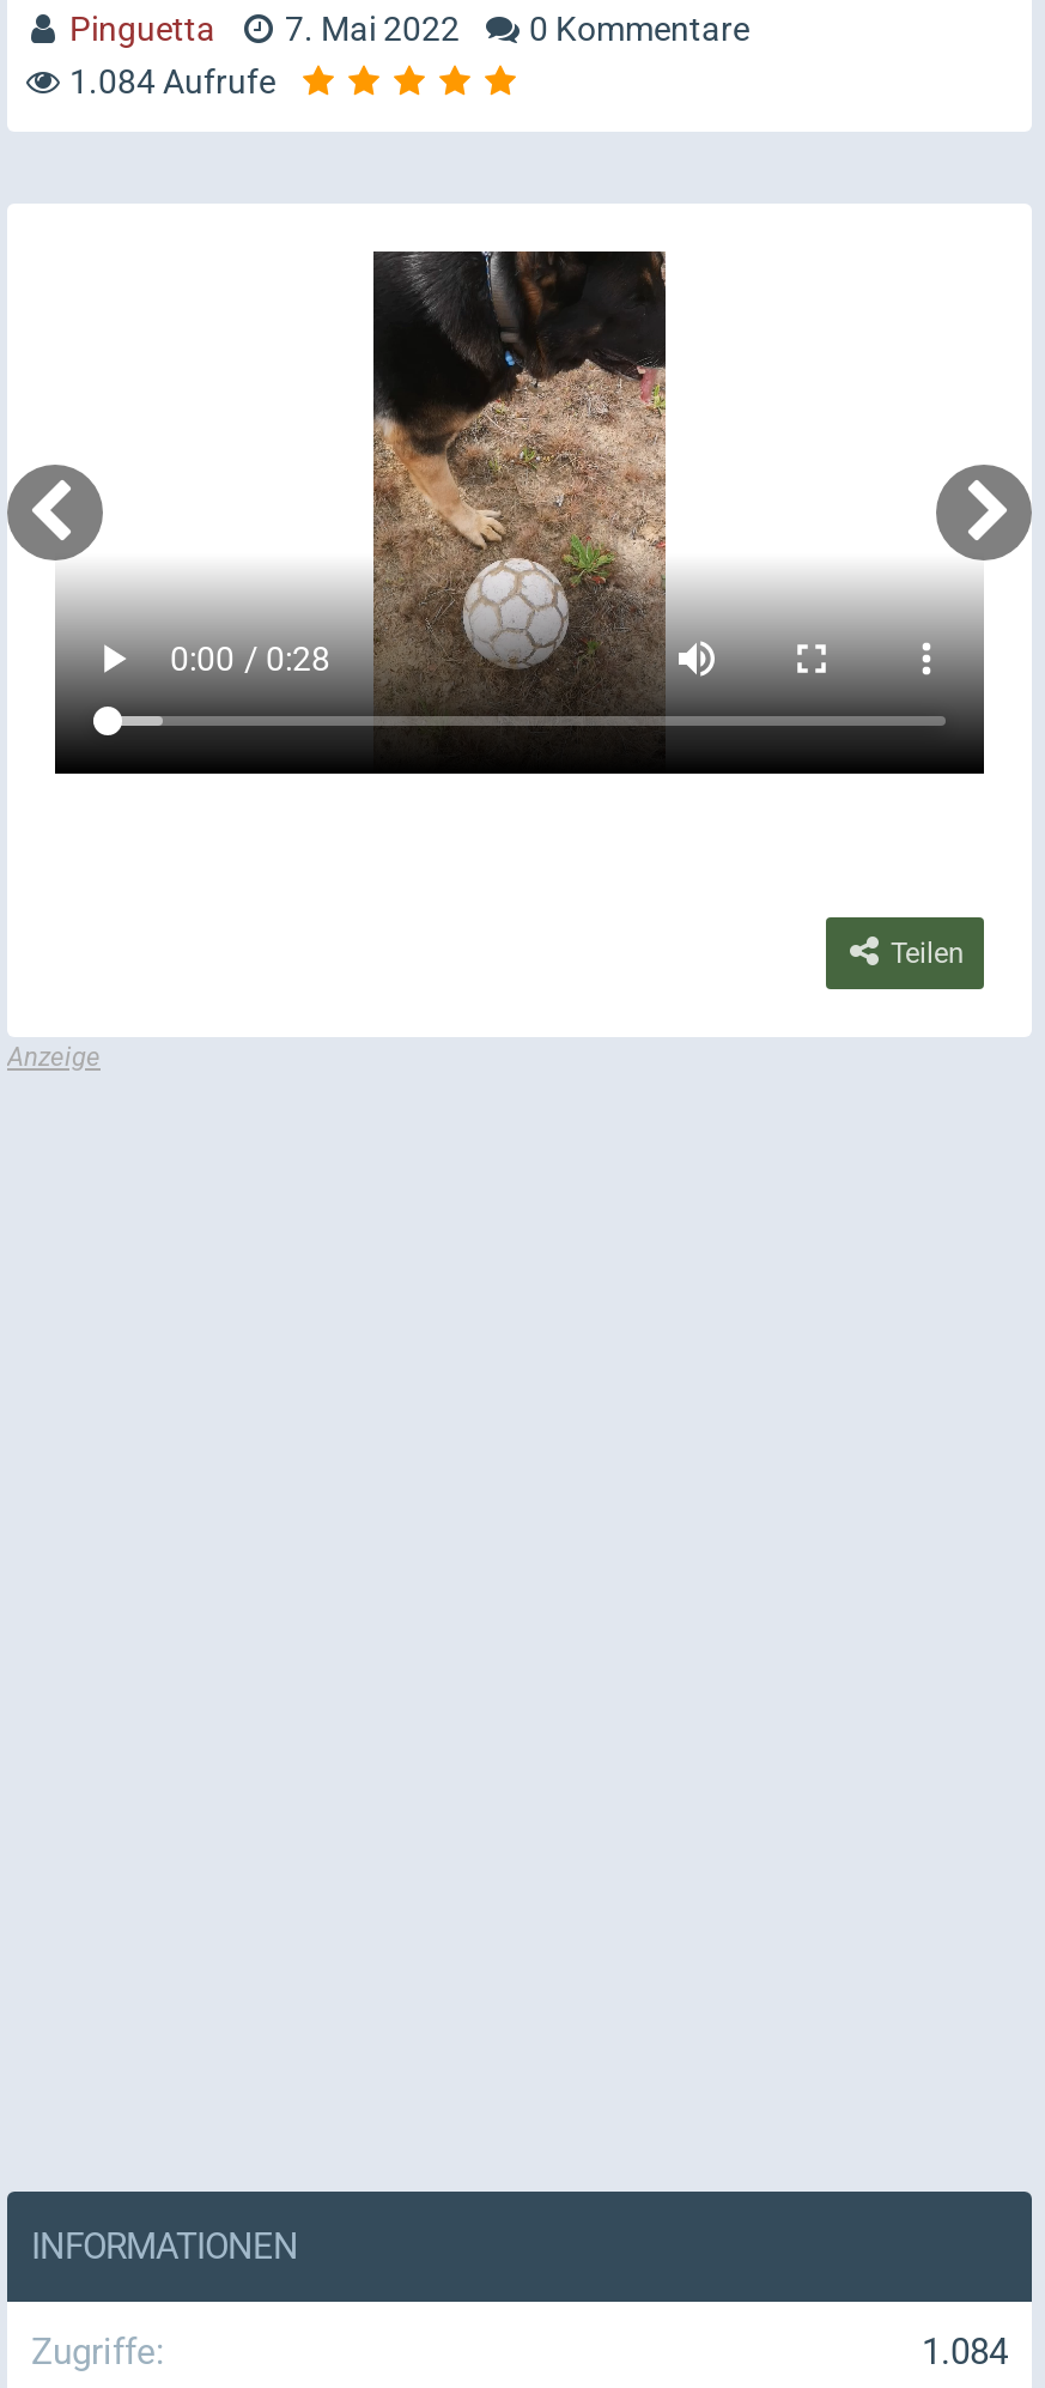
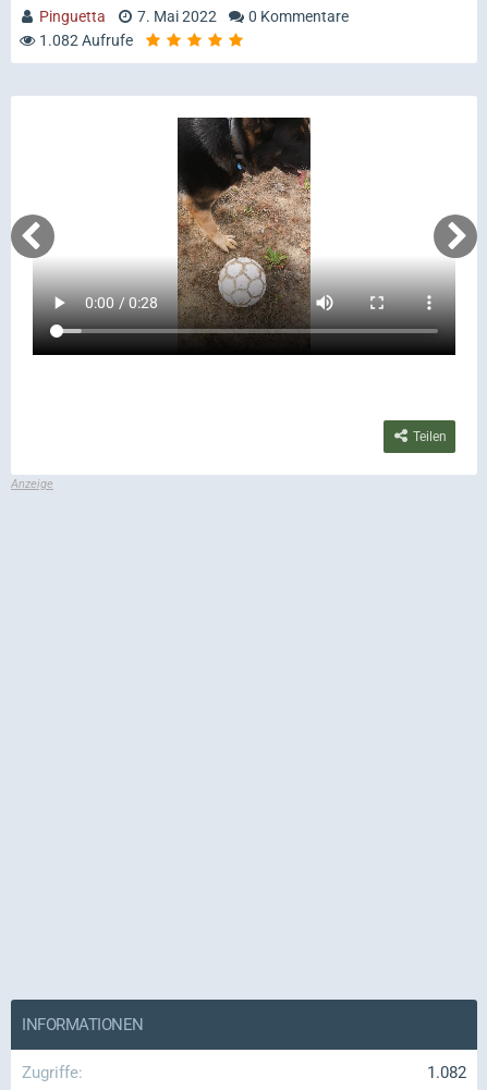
- 1.084 Aufrufe
+ 1.082 Aufrufe

- 1.084
+ 1.082
